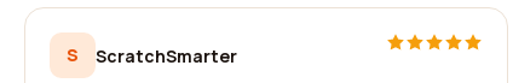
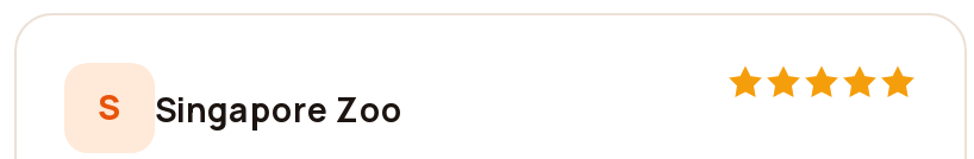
- ScratchSmarter
+ Singapore Zoo
